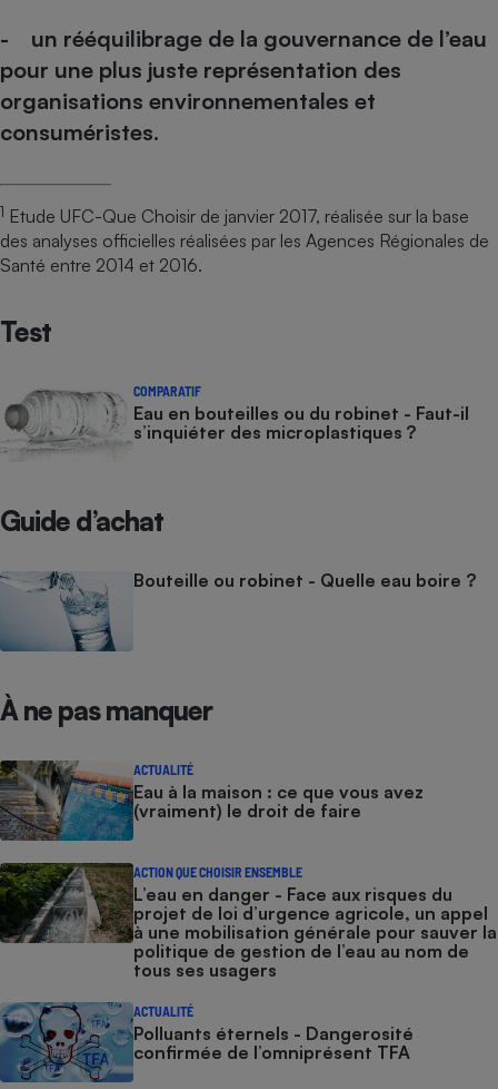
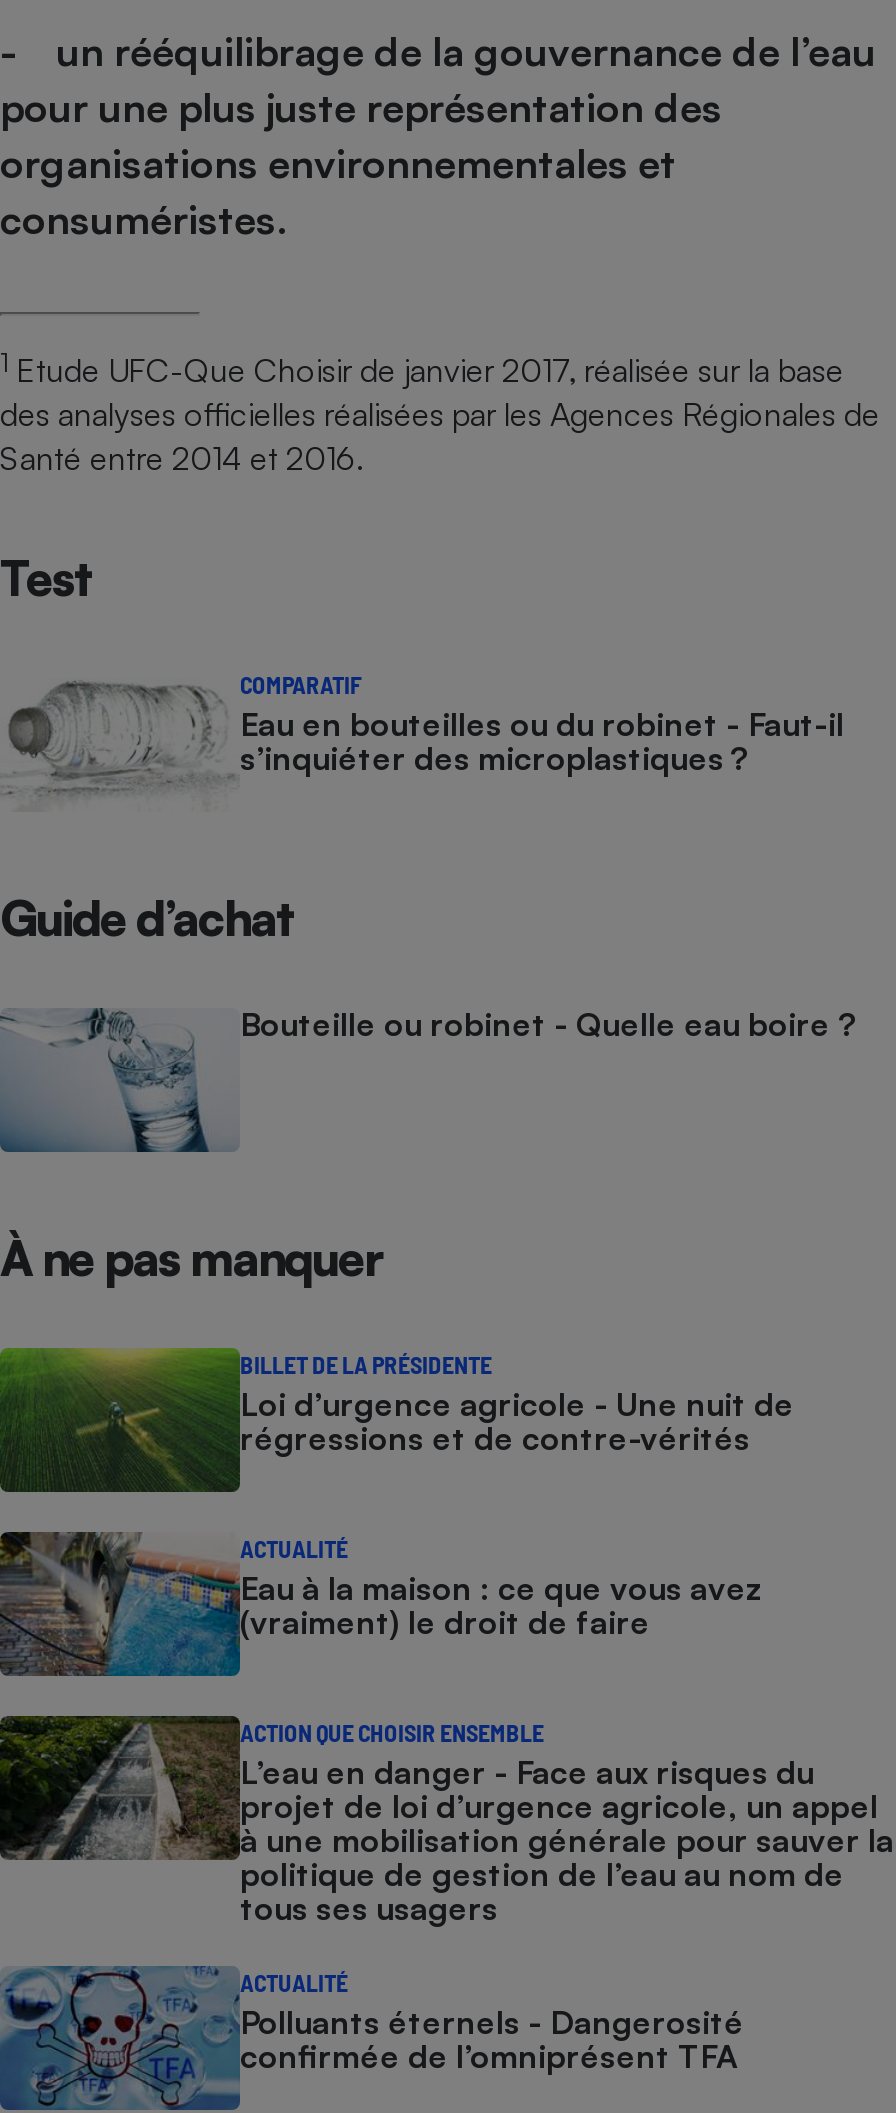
+ [image]
+ BILLET DE LA PRÉSIDENTE
+ Loi d’urgence agricole - Une nuit de
+ régressions et de contre-vérités
